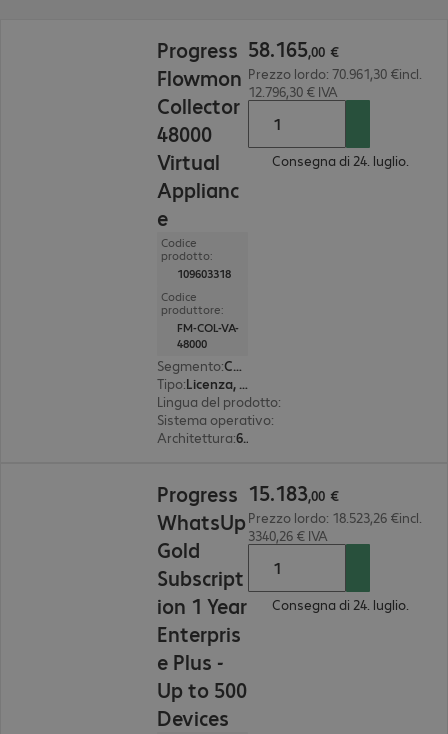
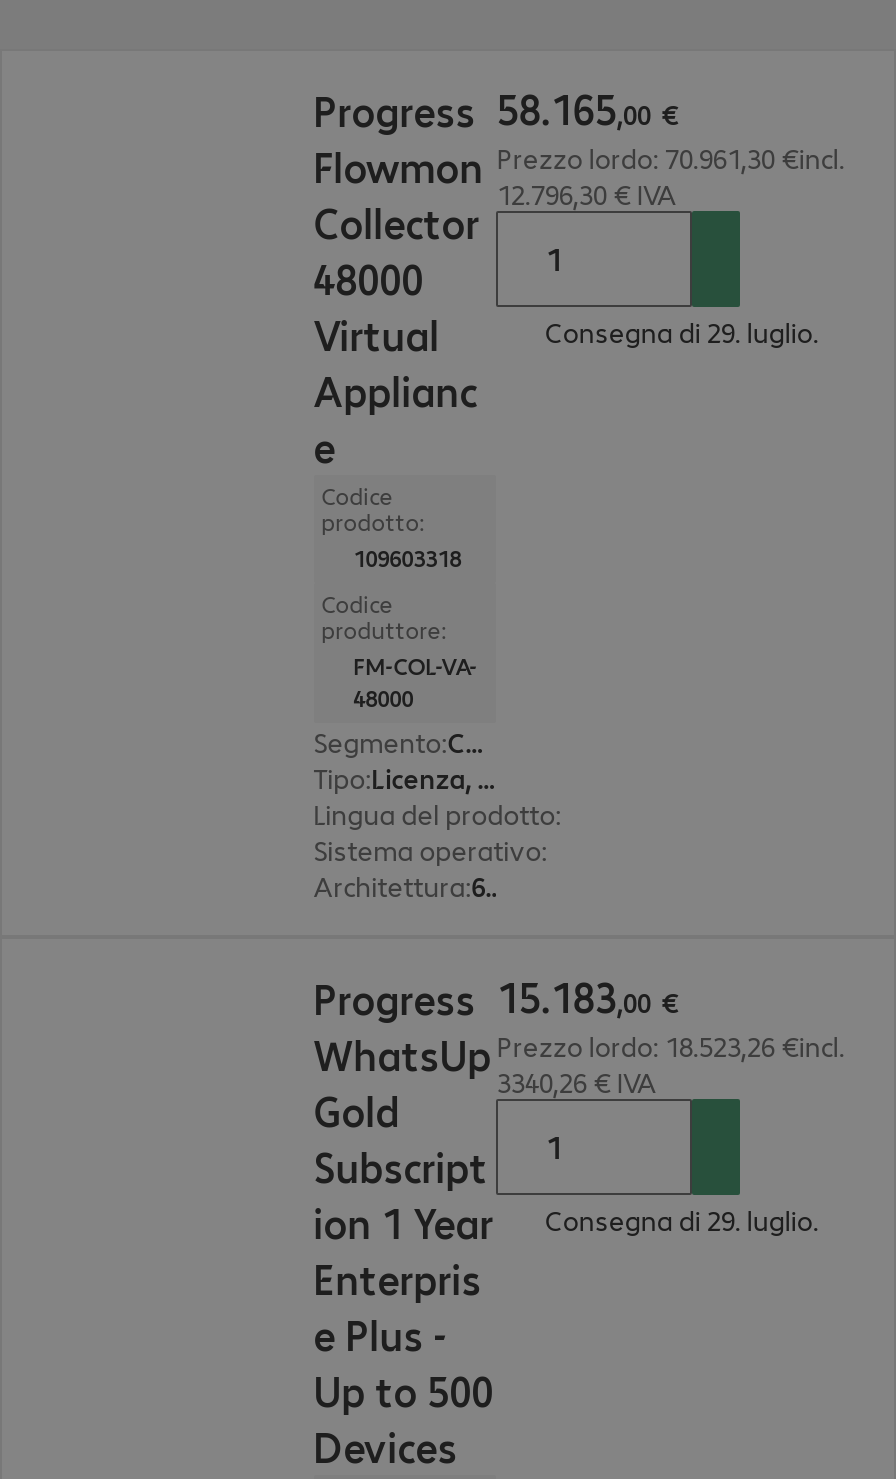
- Consegna di 24. luglio.
+ Consegna di 29. luglio.

- Consegna di 24. luglio.
+ Consegna di 29. luglio.
